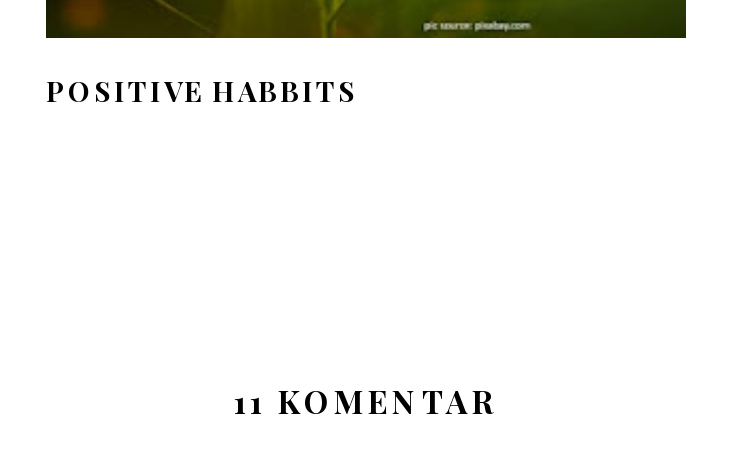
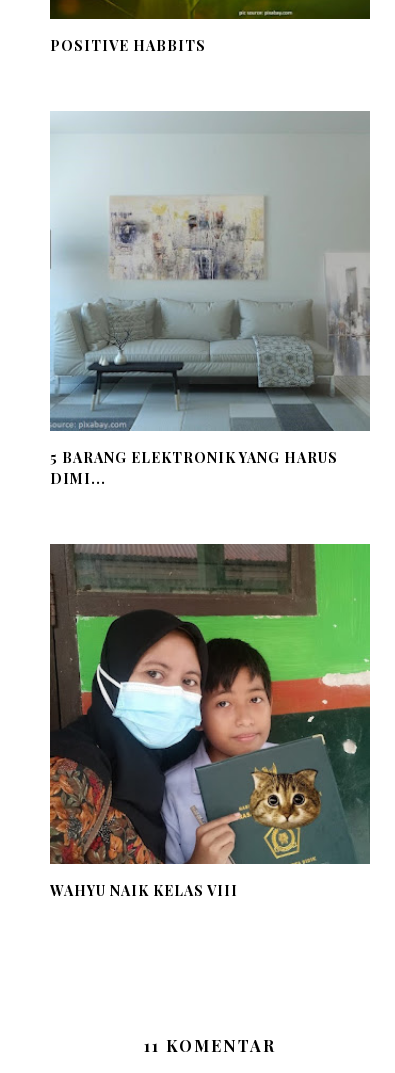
+ [image]
+ 5 BARANG ELEKTRONIK YANG HARUS
+ DIMI...

+ [image]
+ WAHYU NAIK KELAS VIII
